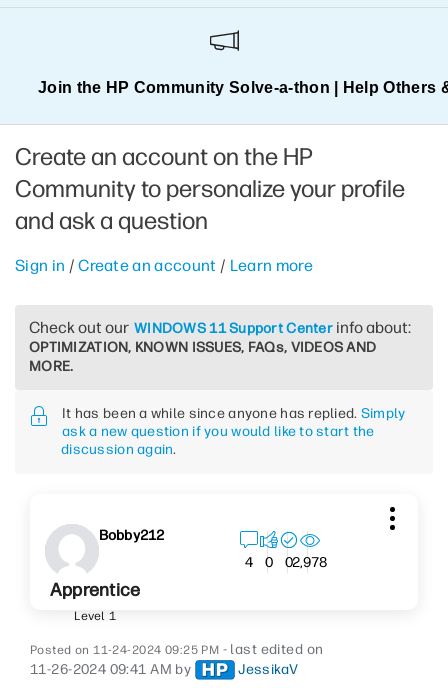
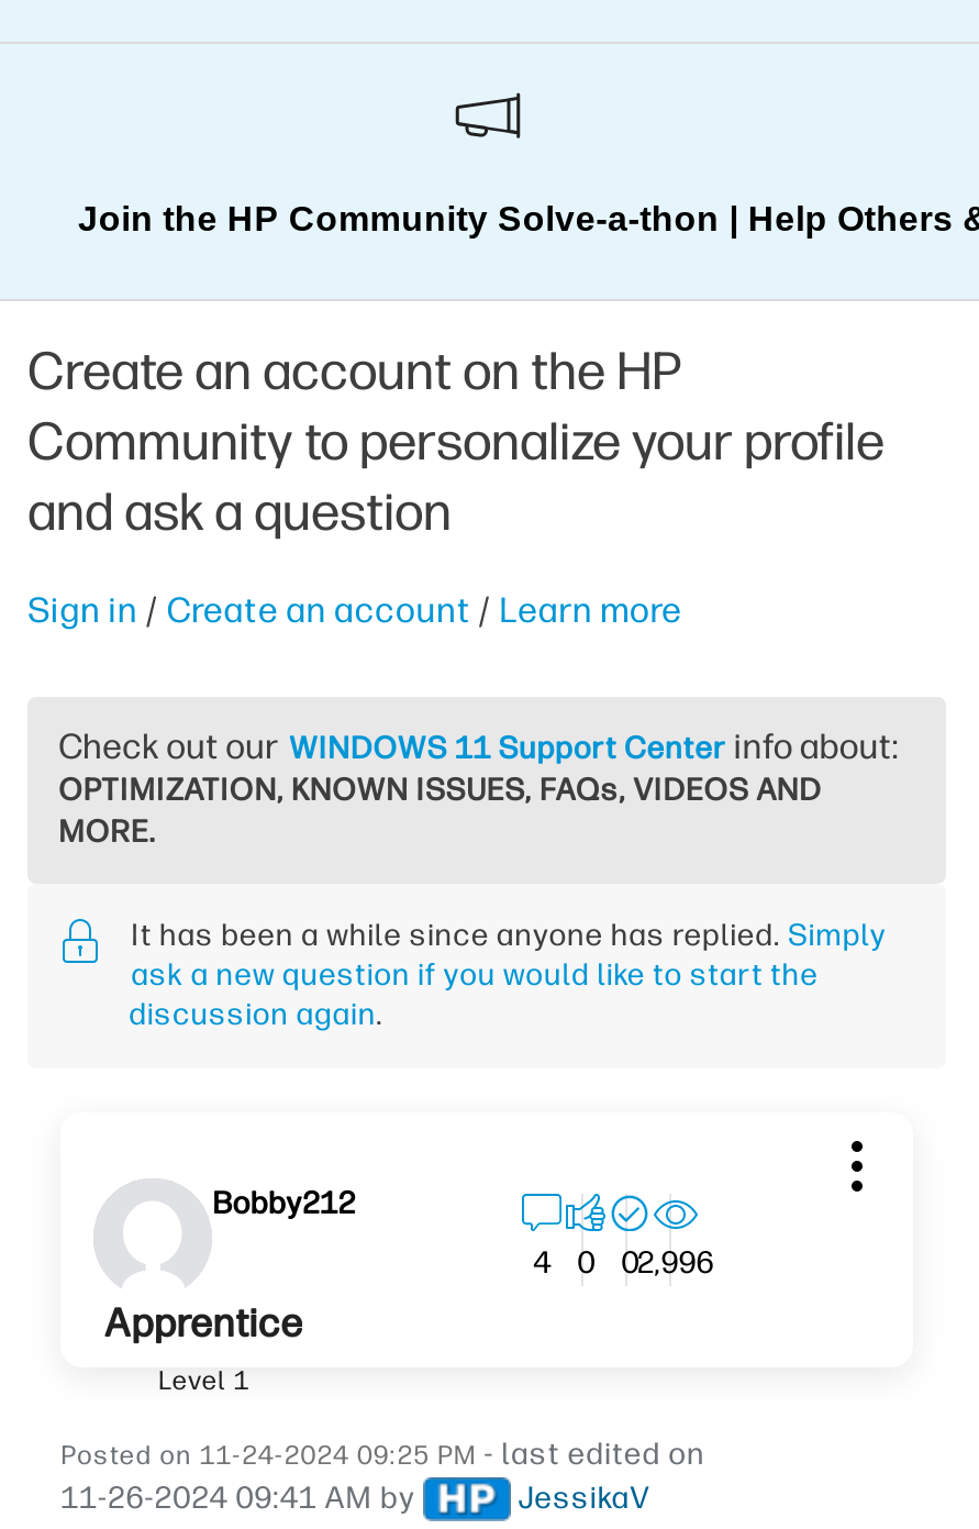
- 4 0 02,978
+ 4 0 02,996
